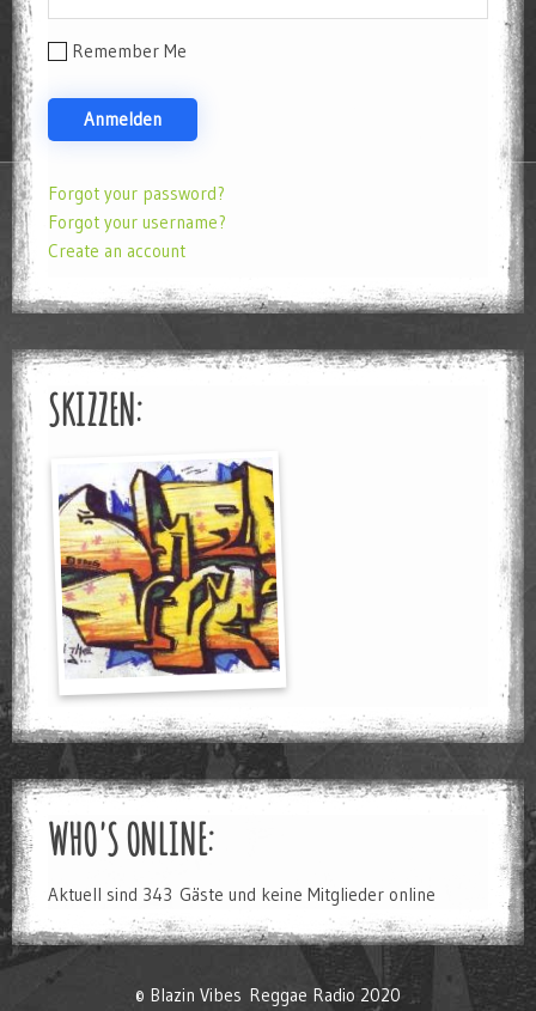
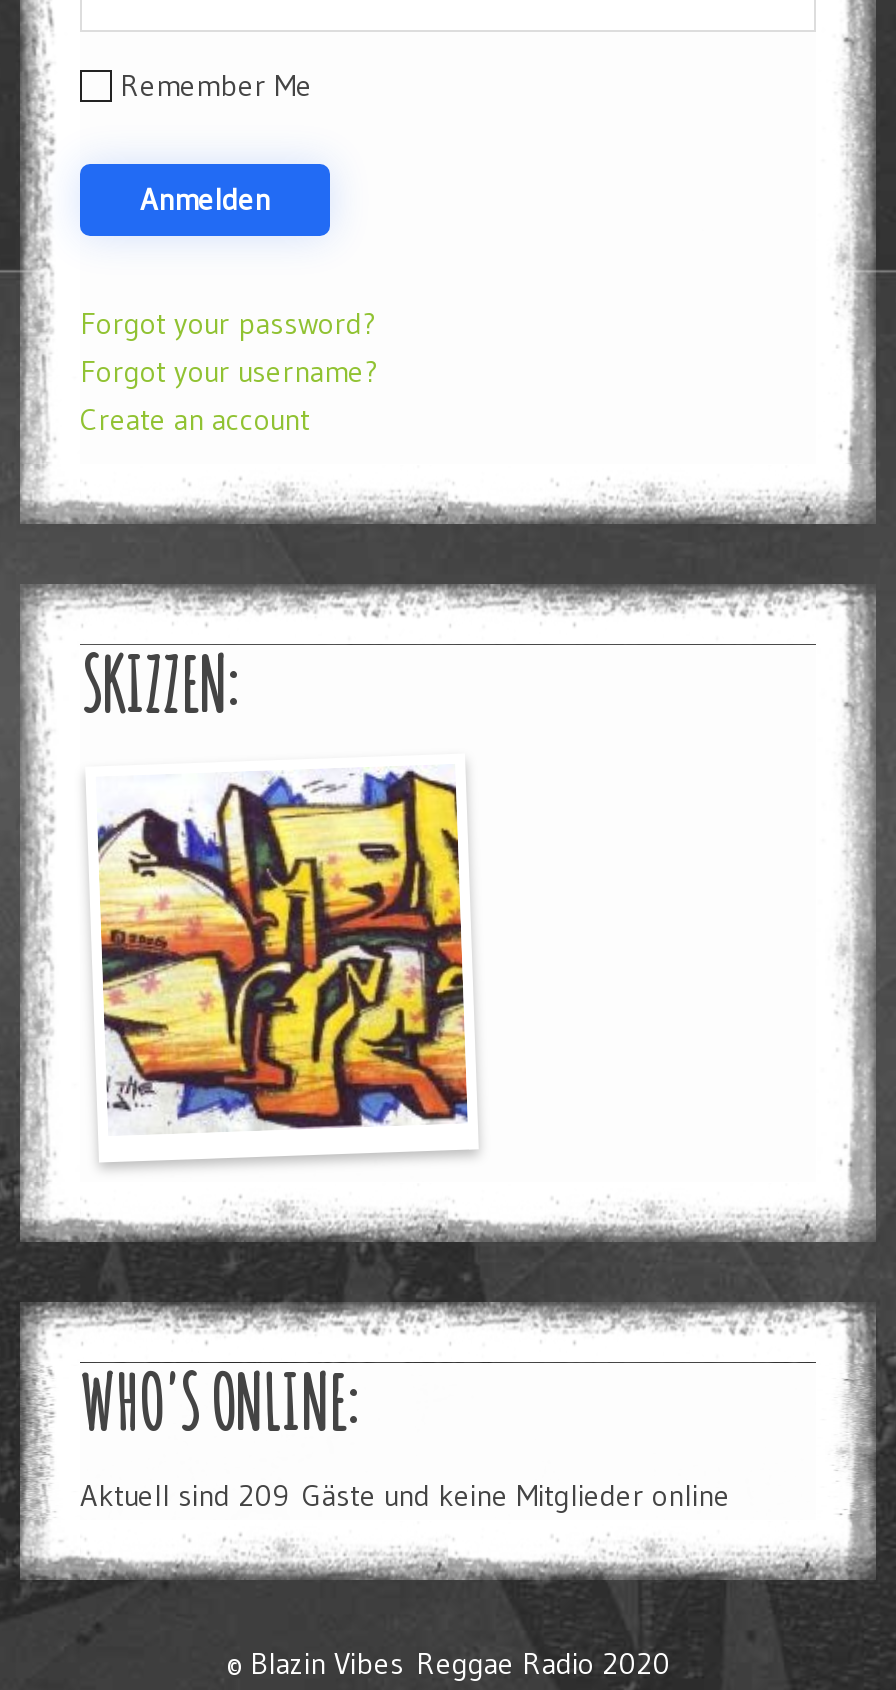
- Aktuell sind 343 Gäste und keine Mitglieder online
+ Aktuell sind 209 Gäste und keine Mitglieder online
